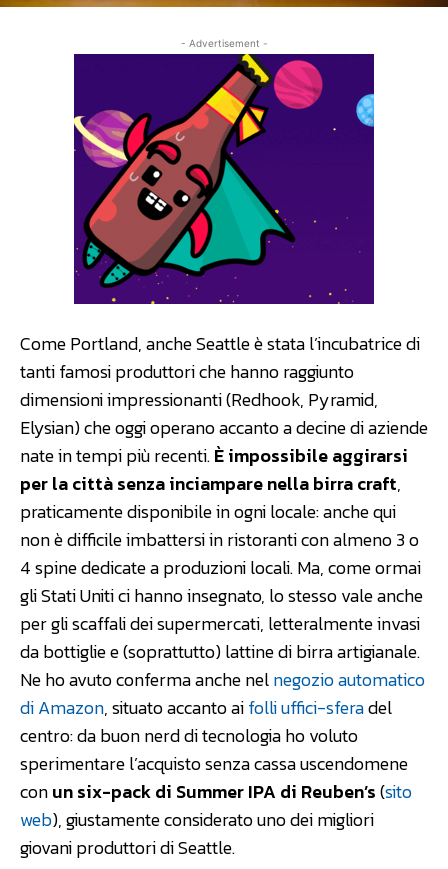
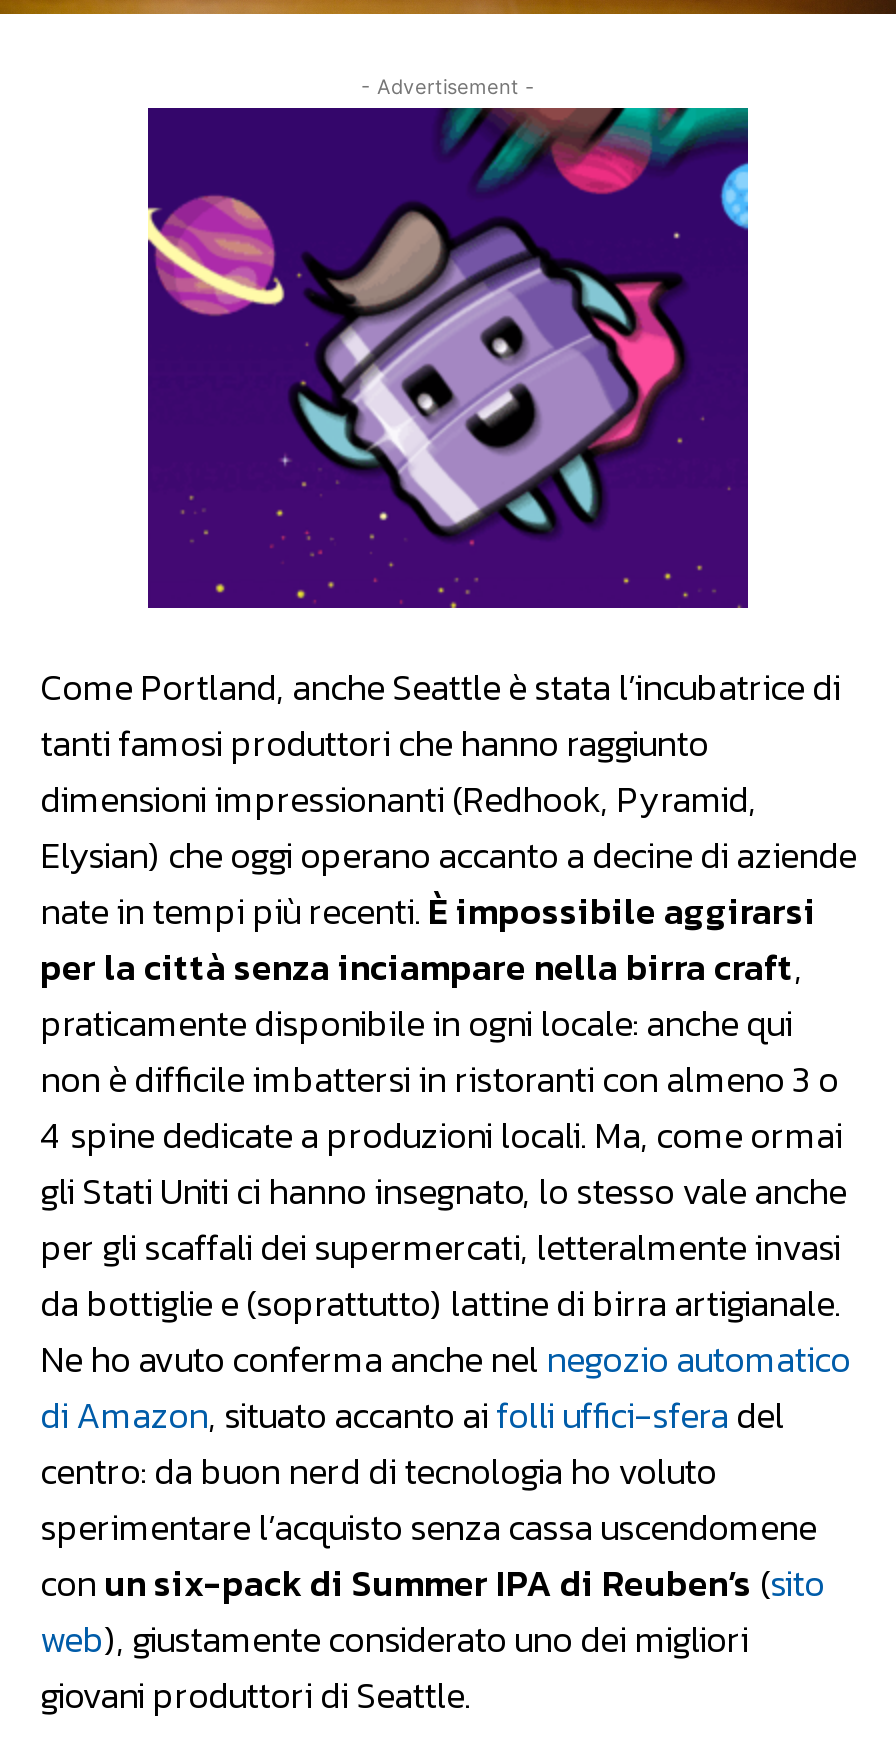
- [image]
+ [image]
